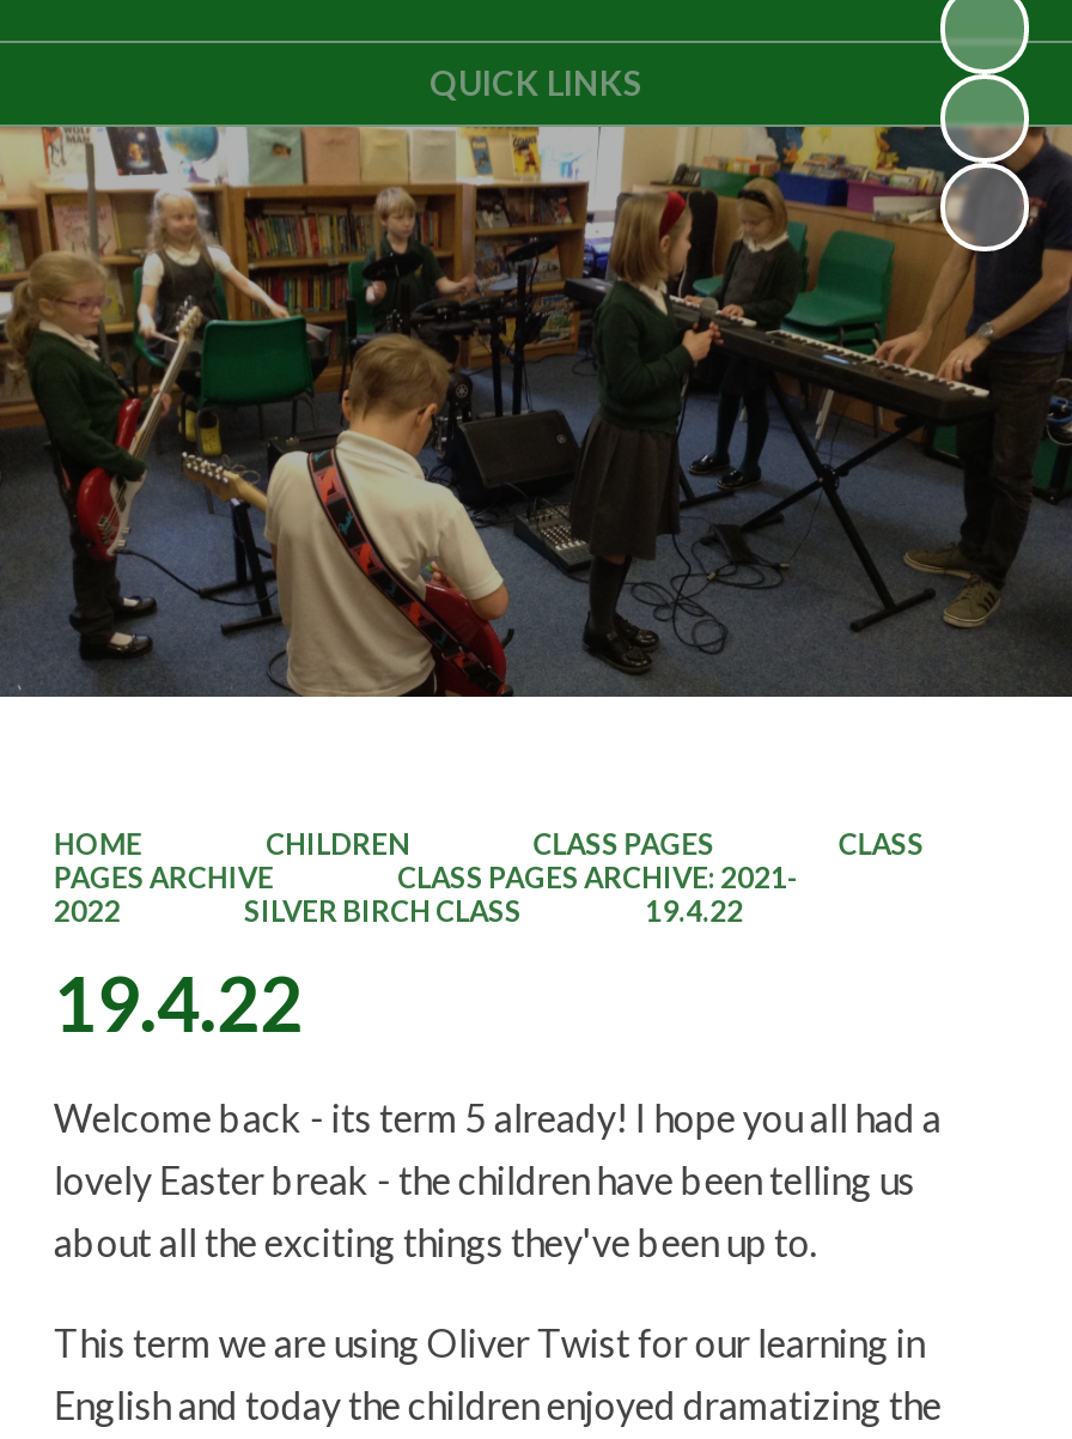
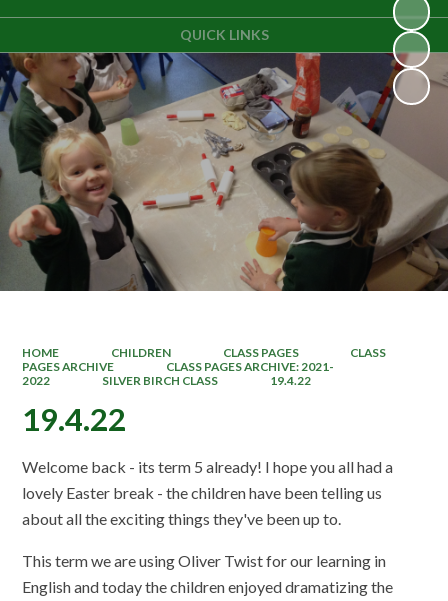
- [image]
+ [image]
